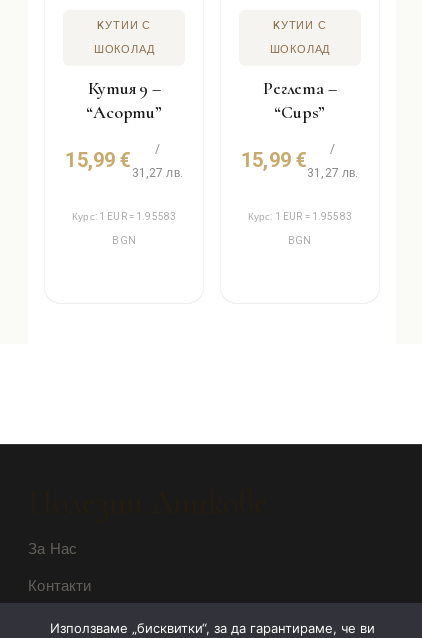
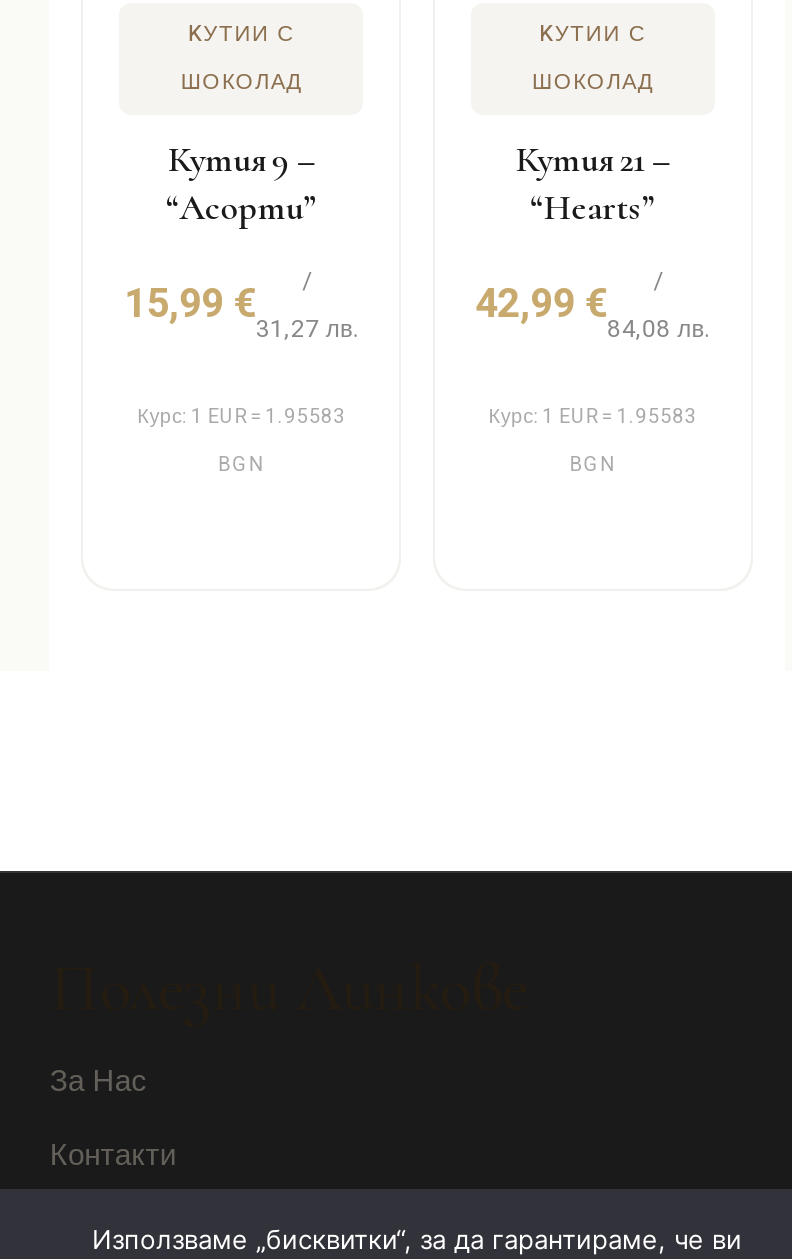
- Реглета –
- “Cups”
+ Кутия 21 –
+ “Hearts”

- 15,99 €
+ 42,99 €

- 31,27 лв.
+ 84,08 лв.
